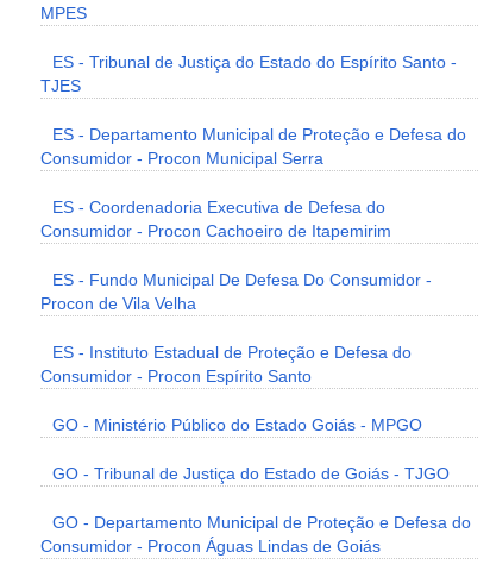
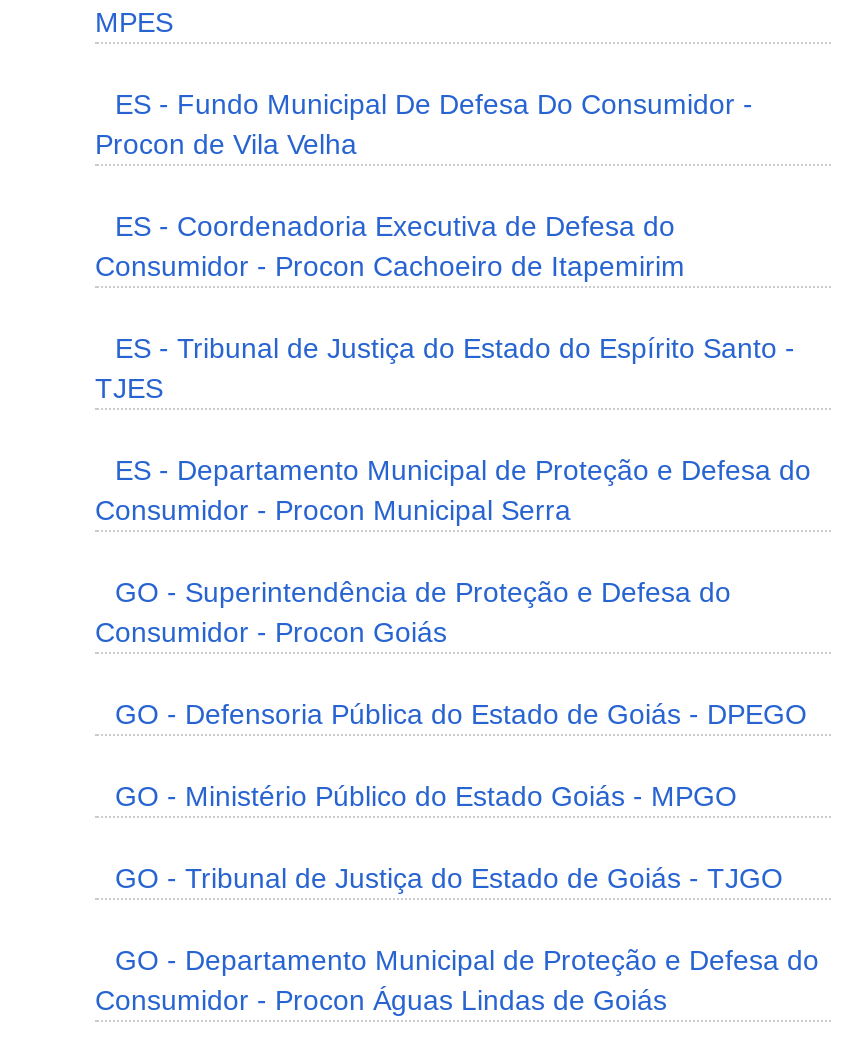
moved down: ES - Tribunal de Justiça do Estado do Espírito Santo - | TJES | ES - Departamento Municipal de Proteção e Defesa do | Consumidor - Procon Municipal Serra

moved up: ES - Coordenadoria Executiva de Defesa do | Consumidor - Procon Cachoeiro de Itapemirim | ES - Fundo Municipal De Defesa Do Consumidor - | Procon de Vila Velha

- ES - Instituto Estadual de Proteção e Defesa do
- Consumidor - Procon Espírito Santo
+ GO - Superintendência de Proteção e Defesa do
+ Consumidor - Procon Goiás
+ GO - Defensoria Pública do Estado de Goiás - DPEGO
